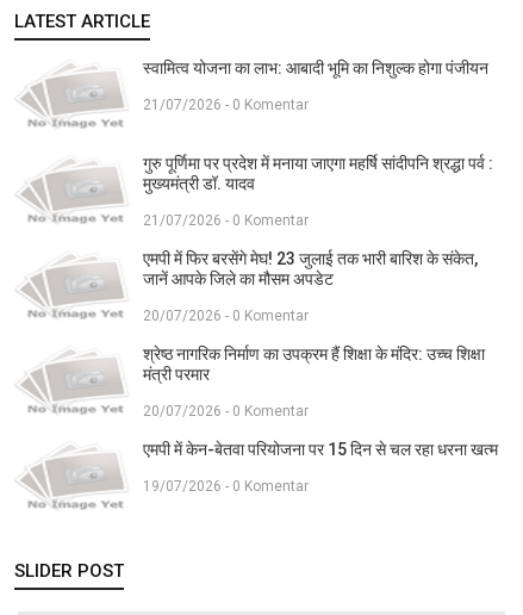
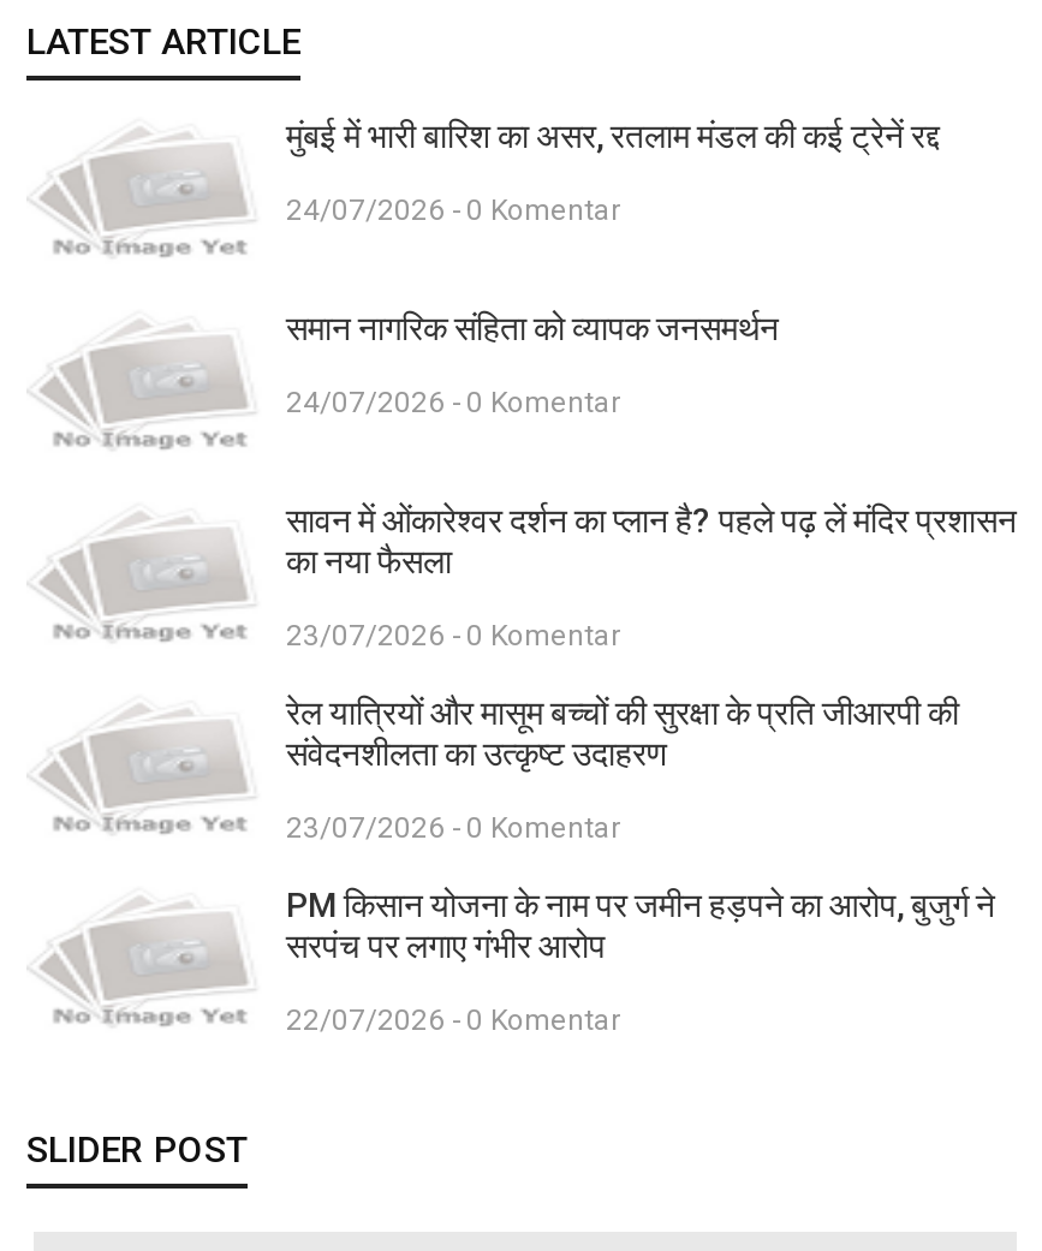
- स्वामित्व योजना का लाभ: आबादी भूमि का निशुल्क होगा पंजीयन
+ मुंबई में भारी बारिश का असर, रतलाम मंडल की कई ट्रेनें रद्द

- 21/07/2026 - 0 Komentar
+ 24/07/2026 - 0 Komentar

- गुरु पूर्णिमा पर प्रदेश में मनाया जाएगा महर्षि सांदीपनि श्रद्धा पर्व :
- मुख्यमंत्री डॉ. यादव
+ समान नागरिक संहिता को व्यापक जनसमर्थन

- 21/07/2026 - 0 Komentar
+ 24/07/2026 - 0 Komentar

- एमपी में फिर बरसेंगे मेघ! 23 जुलाई तक भारी बारिश के संकेत,
- जानें आपके जिले का मौसम अपडेट
+ सावन में ओंकारेश्वर दर्शन का प्लान है? पहले पढ़ लें मंदिर प्रशासन
+ का नया फैसला

- 20/07/2026 - 0 Komentar
+ 23/07/2026 - 0 Komentar

- श्रेष्ठ नागरिक निर्माण का उपक्रम हैं शिक्षा के मंदिर: उच्च शिक्षा
- मंत्री परमार
+ रेल यात्रियों और मासूम बच्चों की सुरक्षा के प्रति जीआरपी की
+ संवेदनशीलता का उत्कृष्ट उदाहरण

- 20/07/2026 - 0 Komentar
+ 23/07/2026 - 0 Komentar

- एमपी में केन-बेतवा परियोजना पर 15 दिन से चल रहा धरना खत्म
+ PM किसान योजना के नाम पर जमीन हड़पने का आरोप, बुजुर्ग ने
+ सरपंच पर लगाए गंभीर आरोप

- 19/07/2026 - 0 Komentar
+ 22/07/2026 - 0 Komentar
